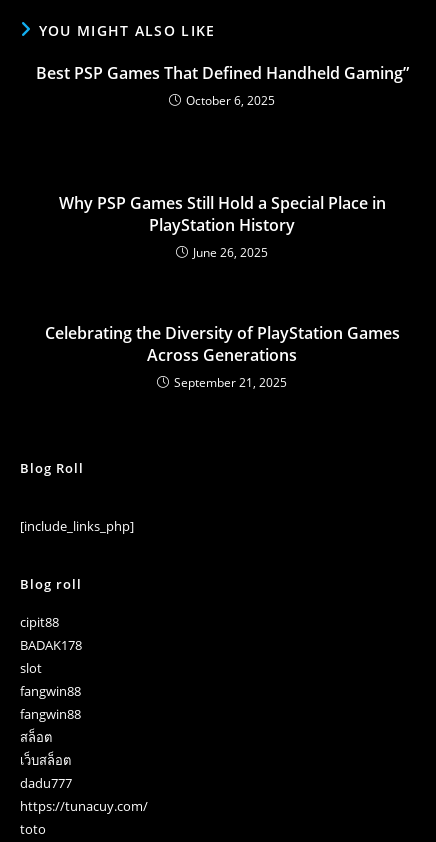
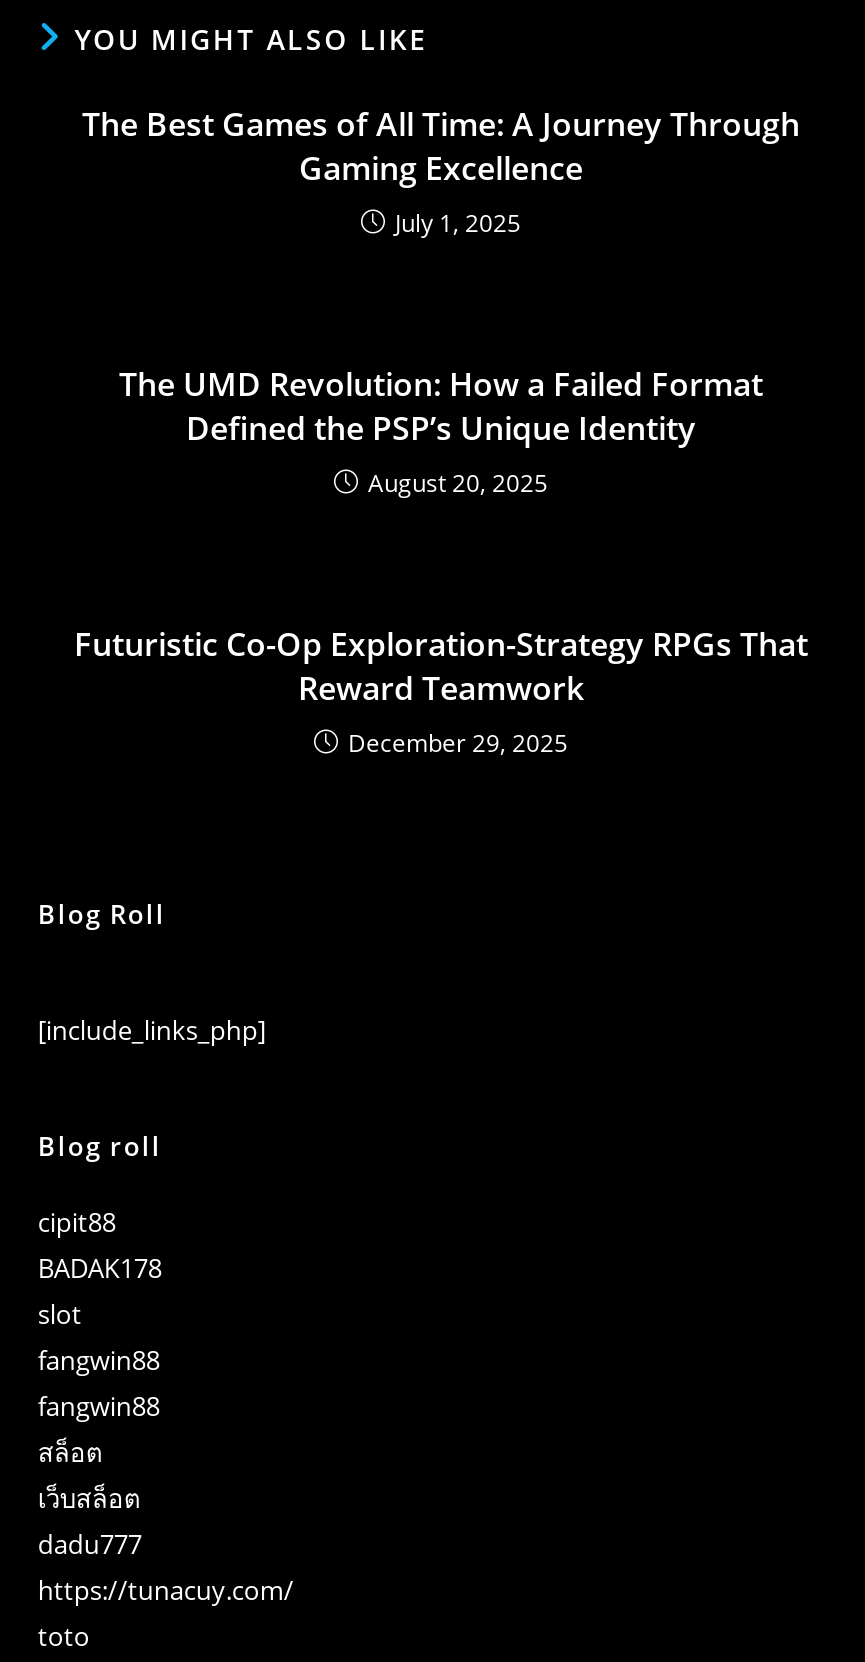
- Best PSP Games That Defined Handheld Gaming”
- October 6, 2025
+ The Best Games of All Time: A Journey Through
+ Gaming Excellence
+ July 1, 2025

- Why PSP Games Still Hold a Special Place in
- PlayStation History
- June 26, 2025
+ The UMD Revolution: How a Failed Format
+ Defined the PSP’s Unique Identity
+ August 20, 2025

- Celebrating the Diversity of PlayStation Games
- Across Generations
- September 21, 2025
+ Futuristic Co-Op Exploration-Strategy RPGs That
+ Reward Teamwork
+ December 29, 2025
